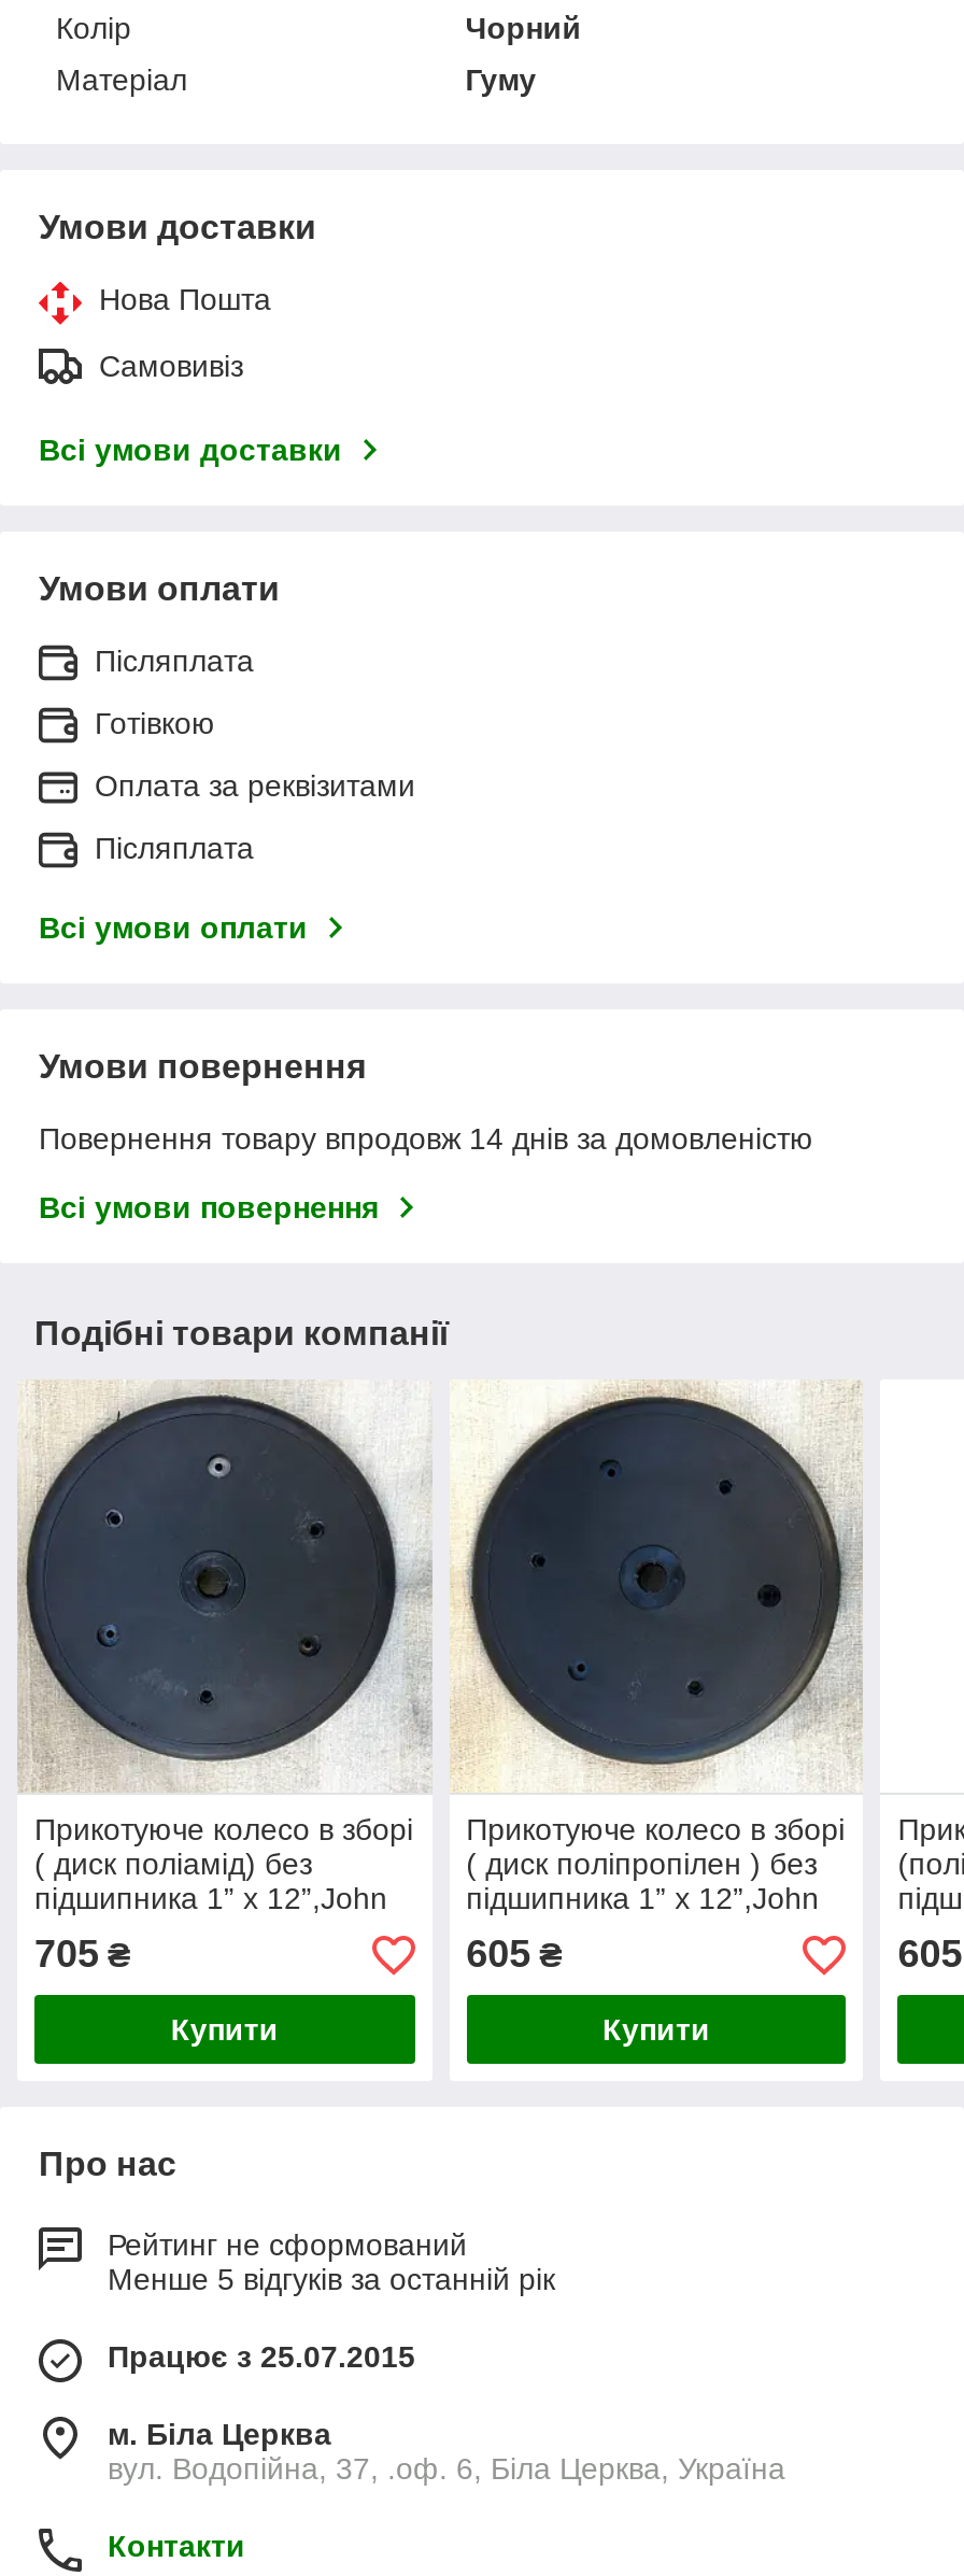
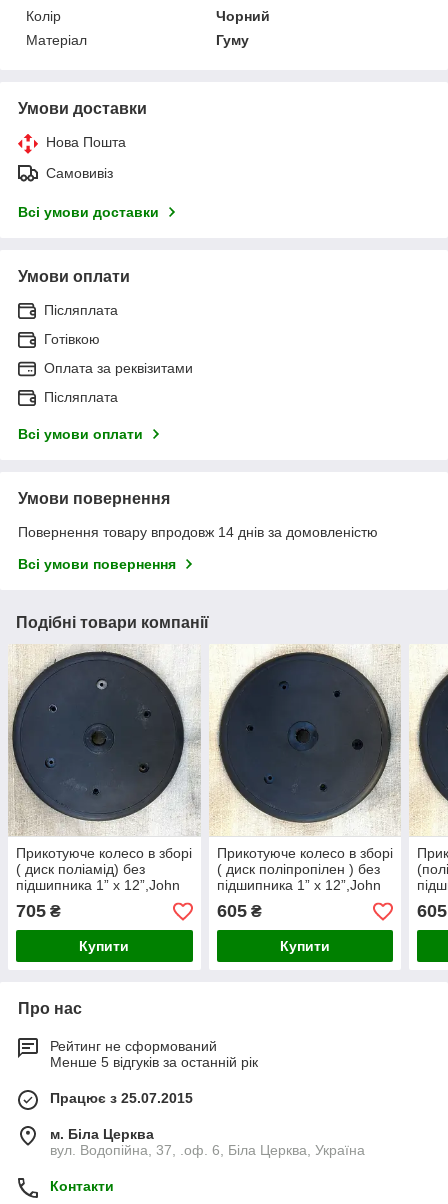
+ [image]
